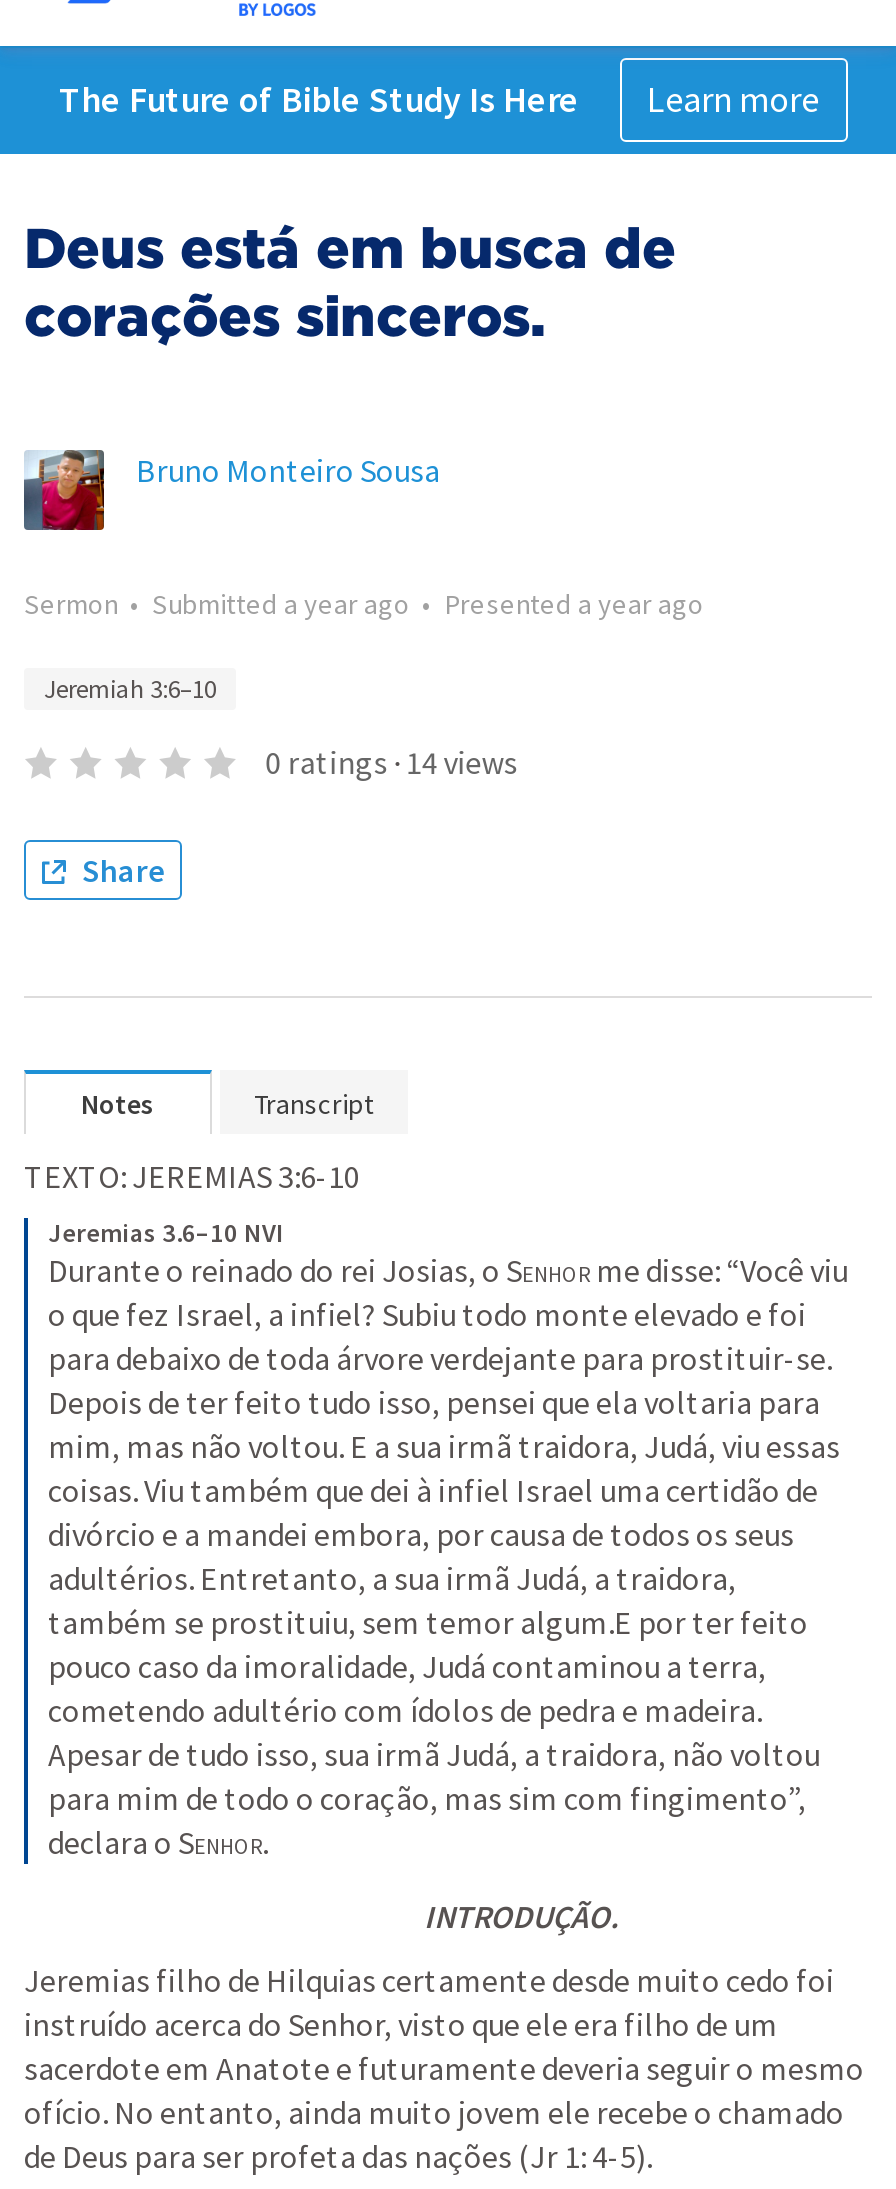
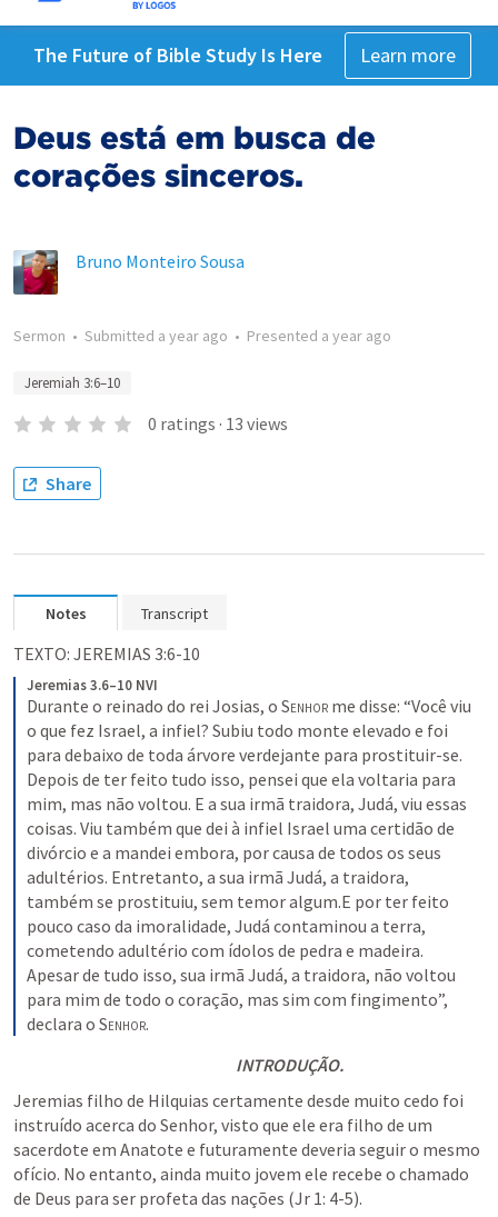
- 0 ratings · 14 views
+ 0 ratings · 13 views
